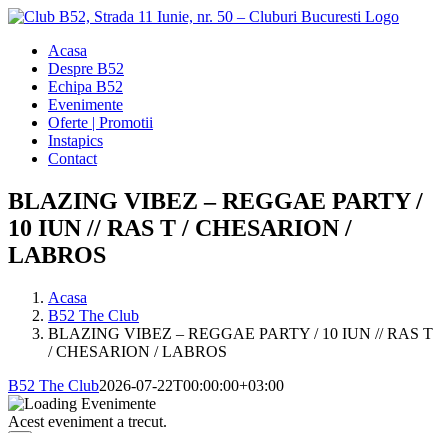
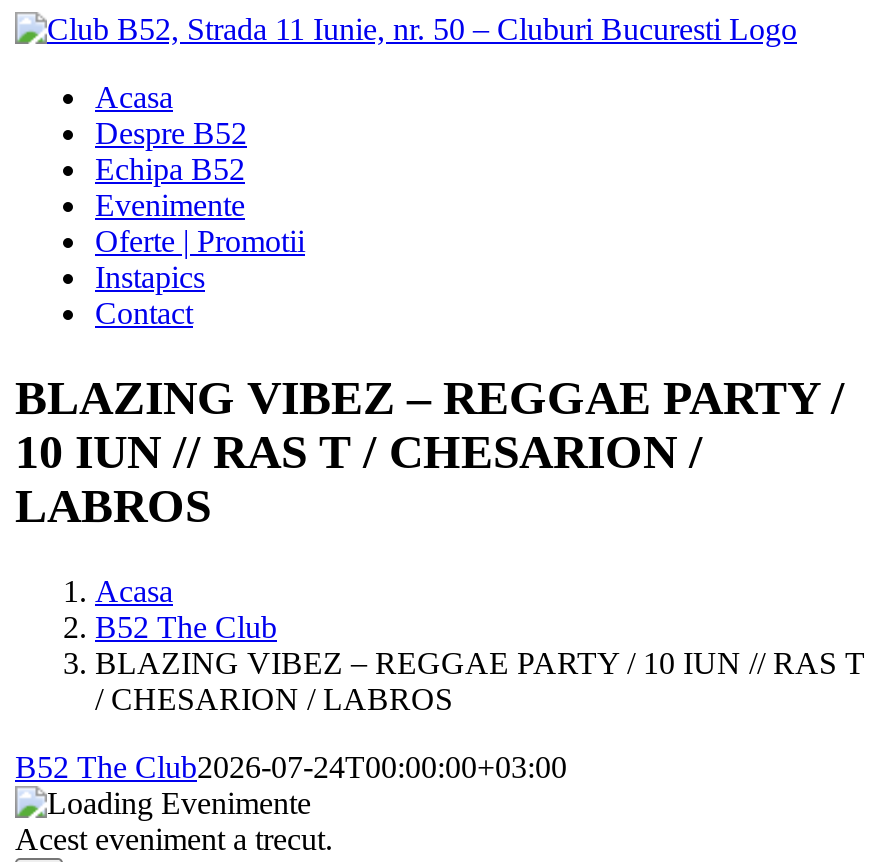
- B52 The Club2026-07-22T00:00:00+03:00
+ B52 The Club2026-07-24T00:00:00+03:00
